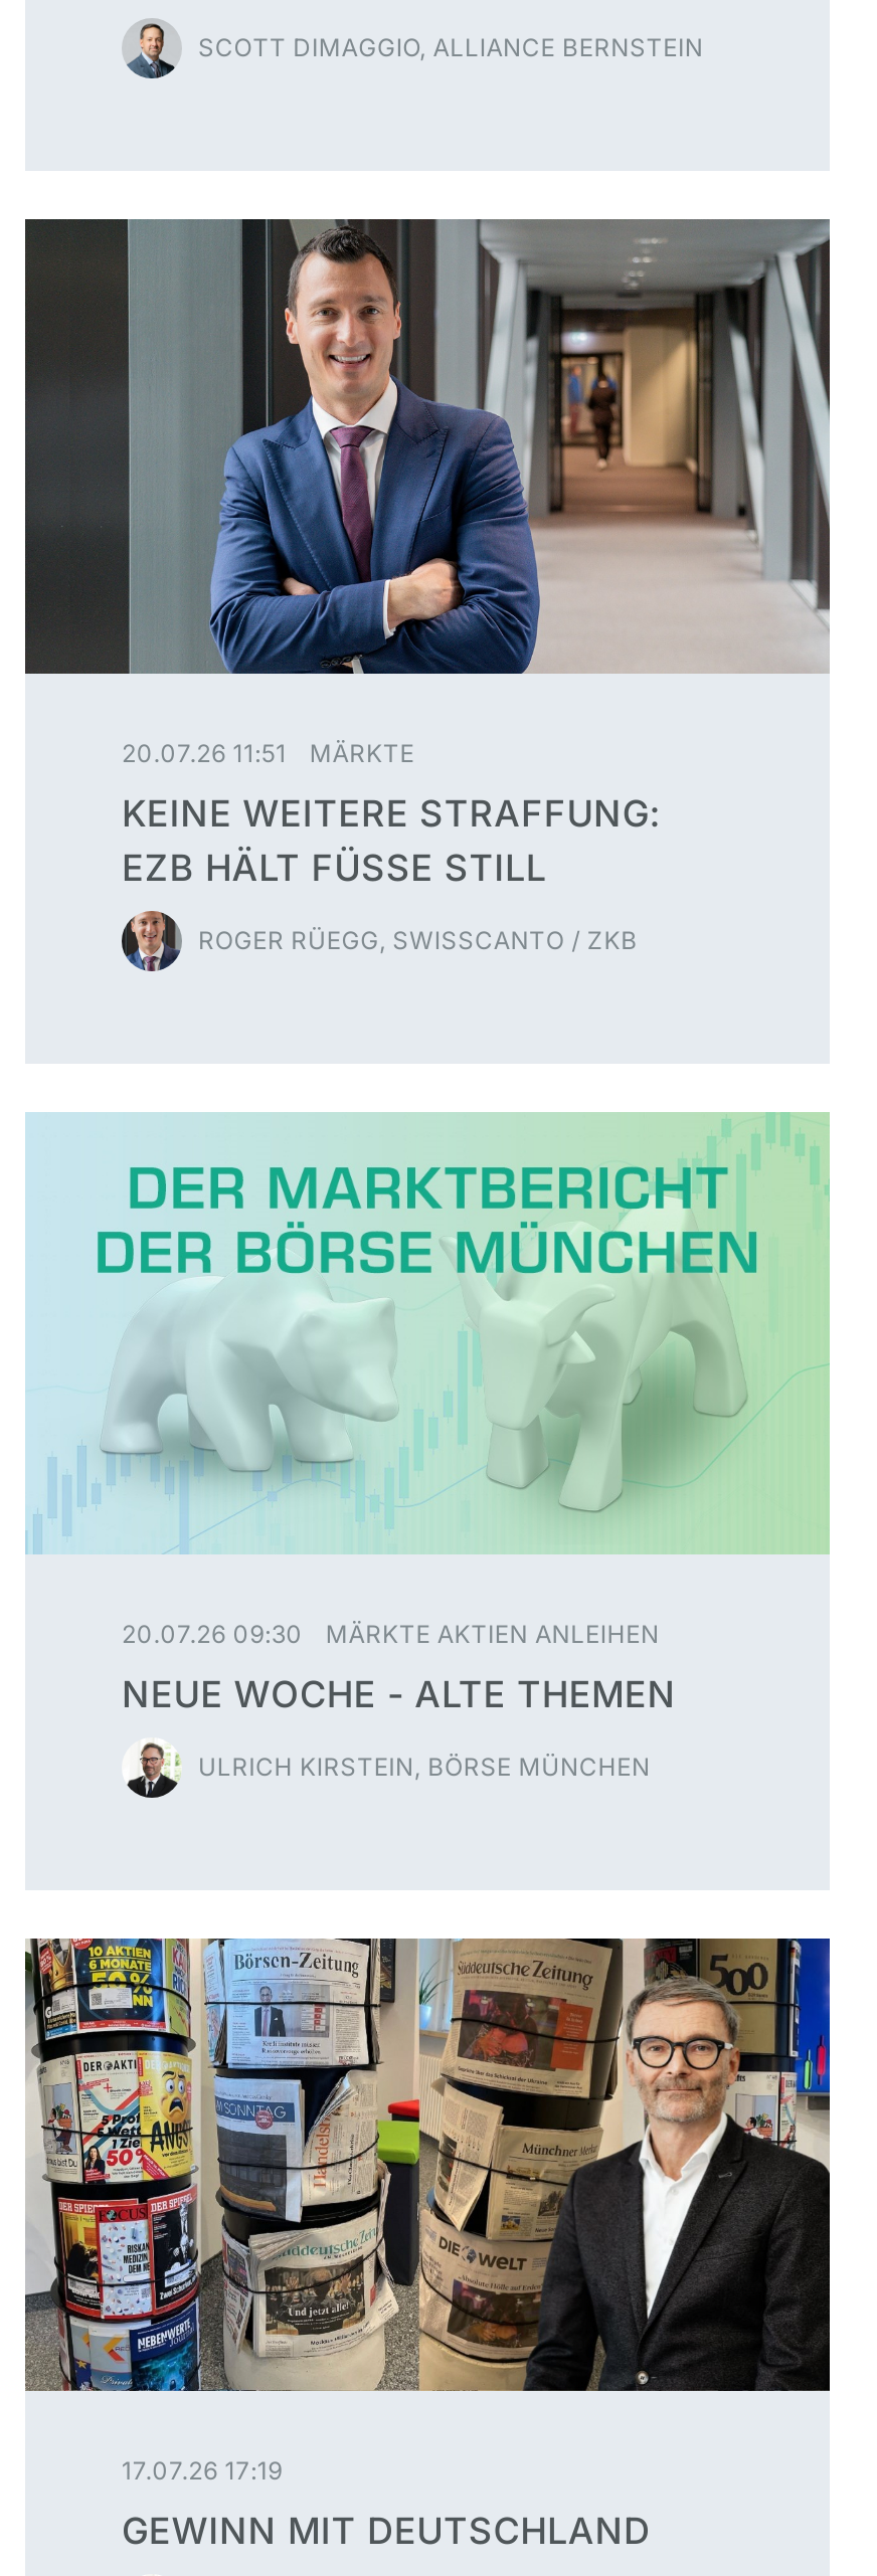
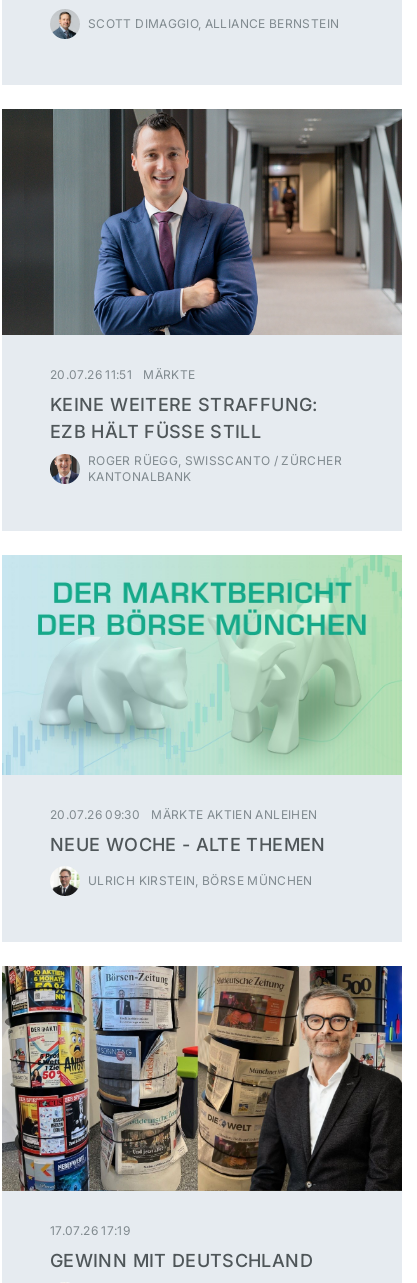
- ROGER RÜEGG, SWISSCANTO / ZKB
+ ROGER RÜEGG, SWISSCANTO / ZÜRCHER
+ KANTONALBANK
